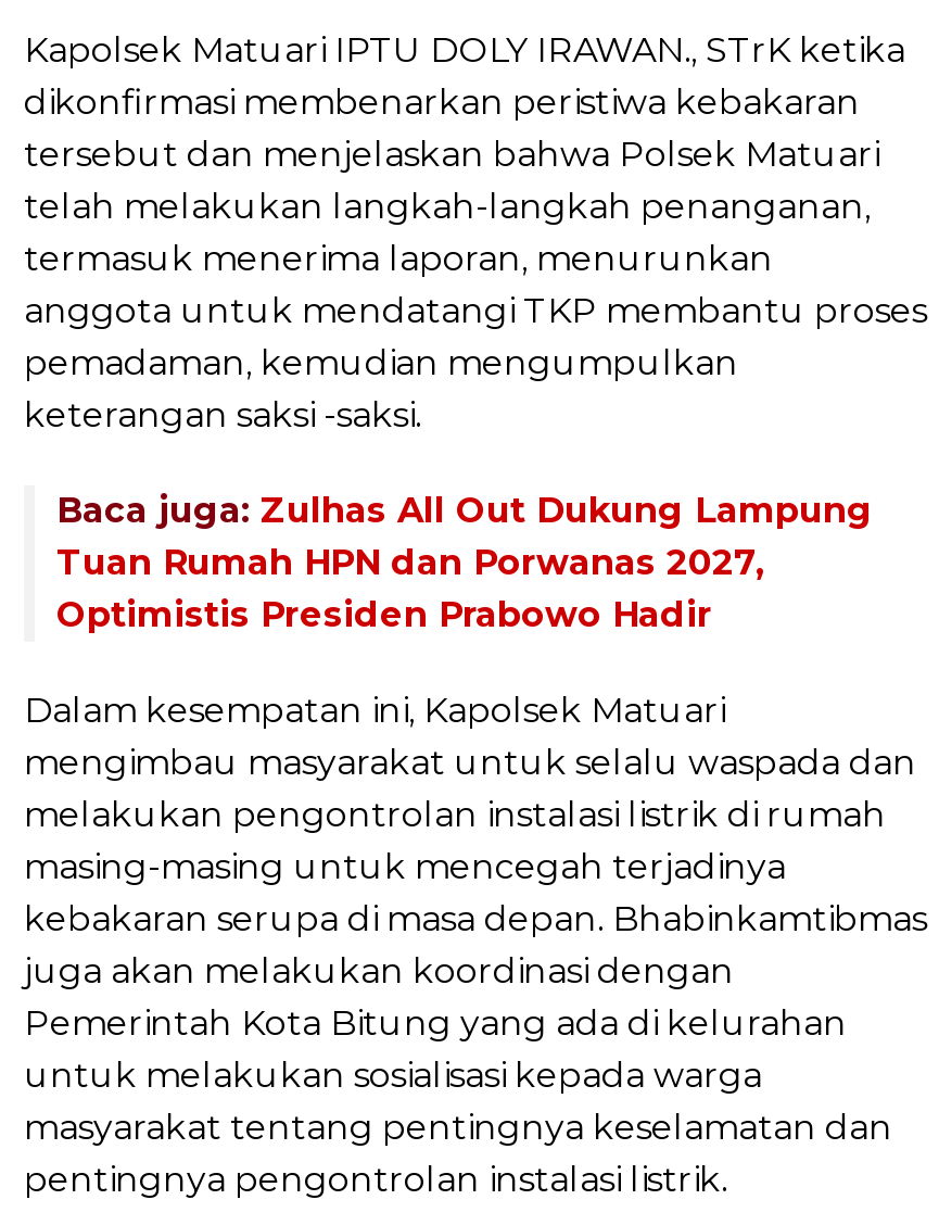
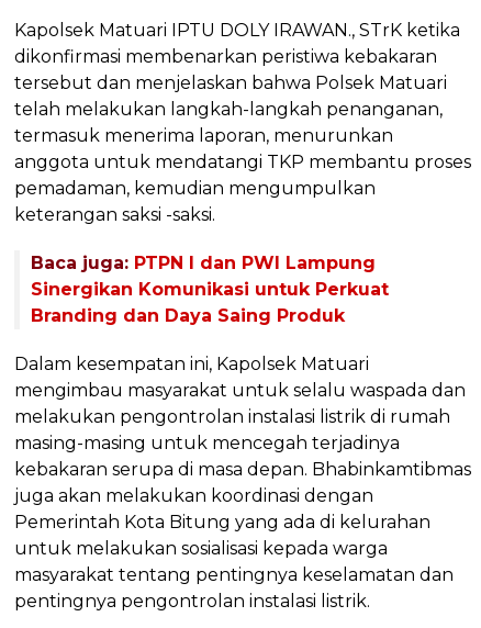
- Baca juga: Zulhas All Out Dukung Lampung
- Tuan Rumah HPN dan Porwanas 2027,
- Optimistis Presiden Prabowo Hadir
+ Baca juga: PTPN I dan PWI Lampung
+ Sinergikan Komunikasi untuk Perkuat
+ Branding dan Daya Saing Produk
